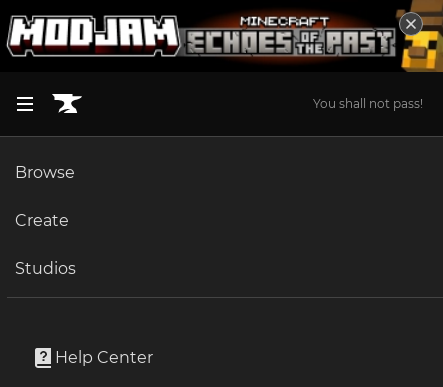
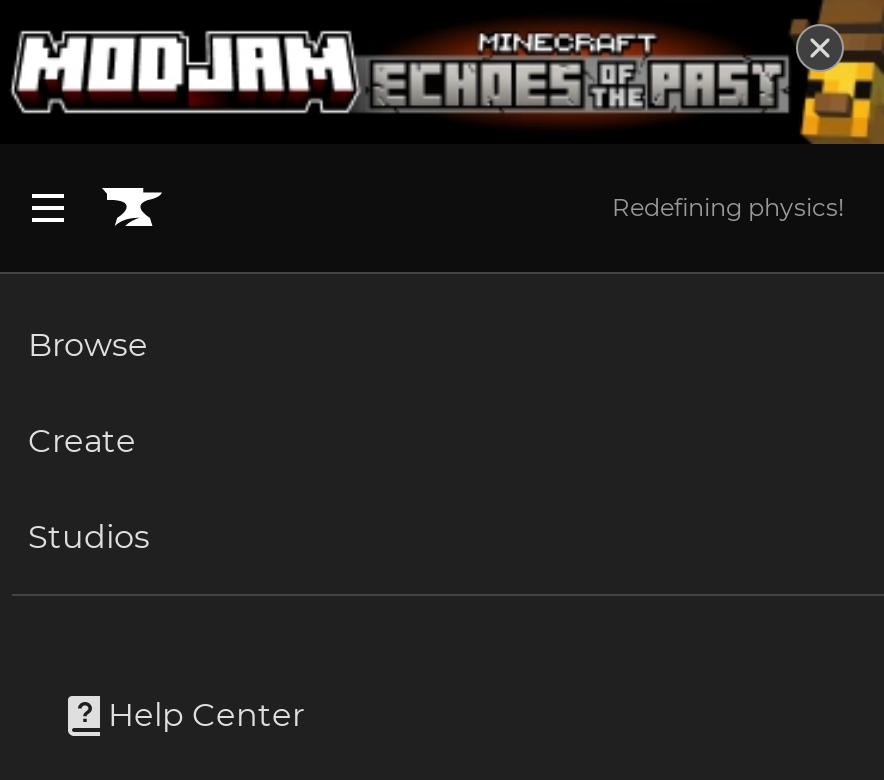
- You shall not pass!
+ Redefining physics!
